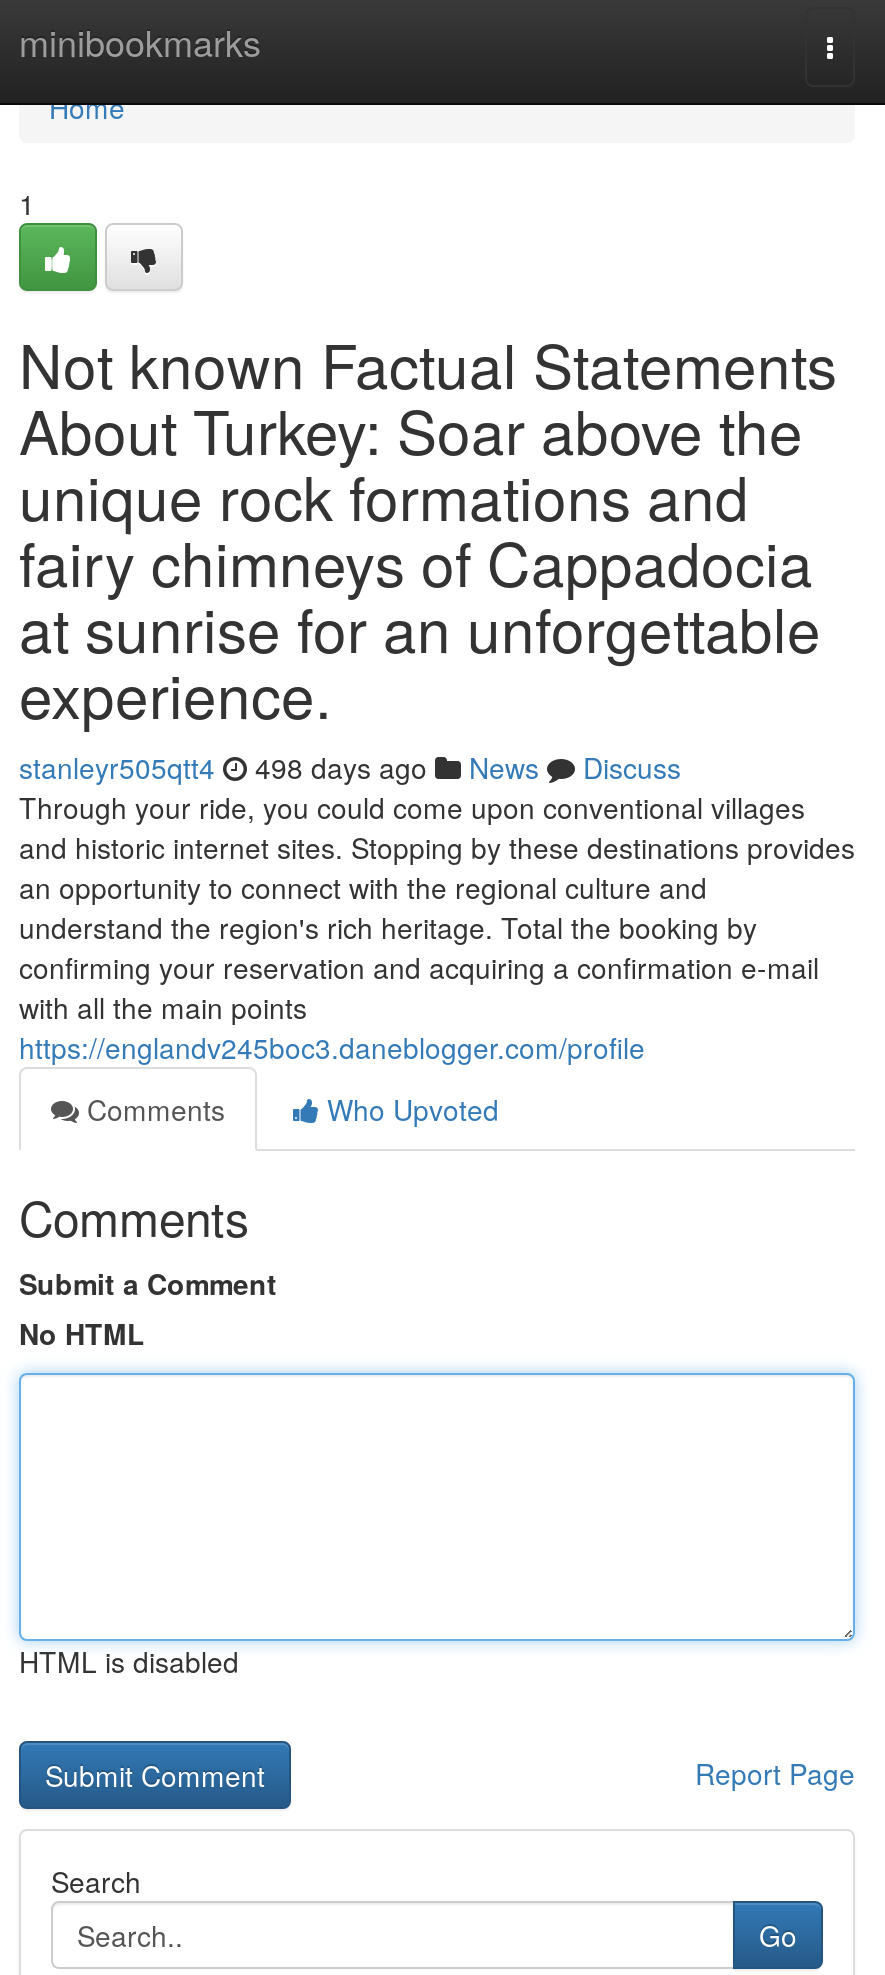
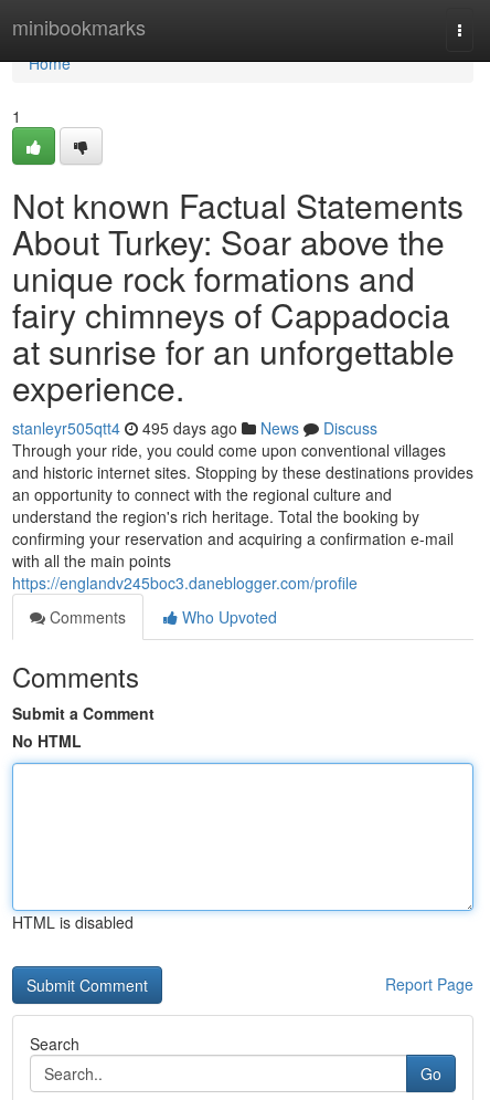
- stanleyr505qtt4 498 days ago News Discuss
+ stanleyr505qtt4 495 days ago News Discuss
